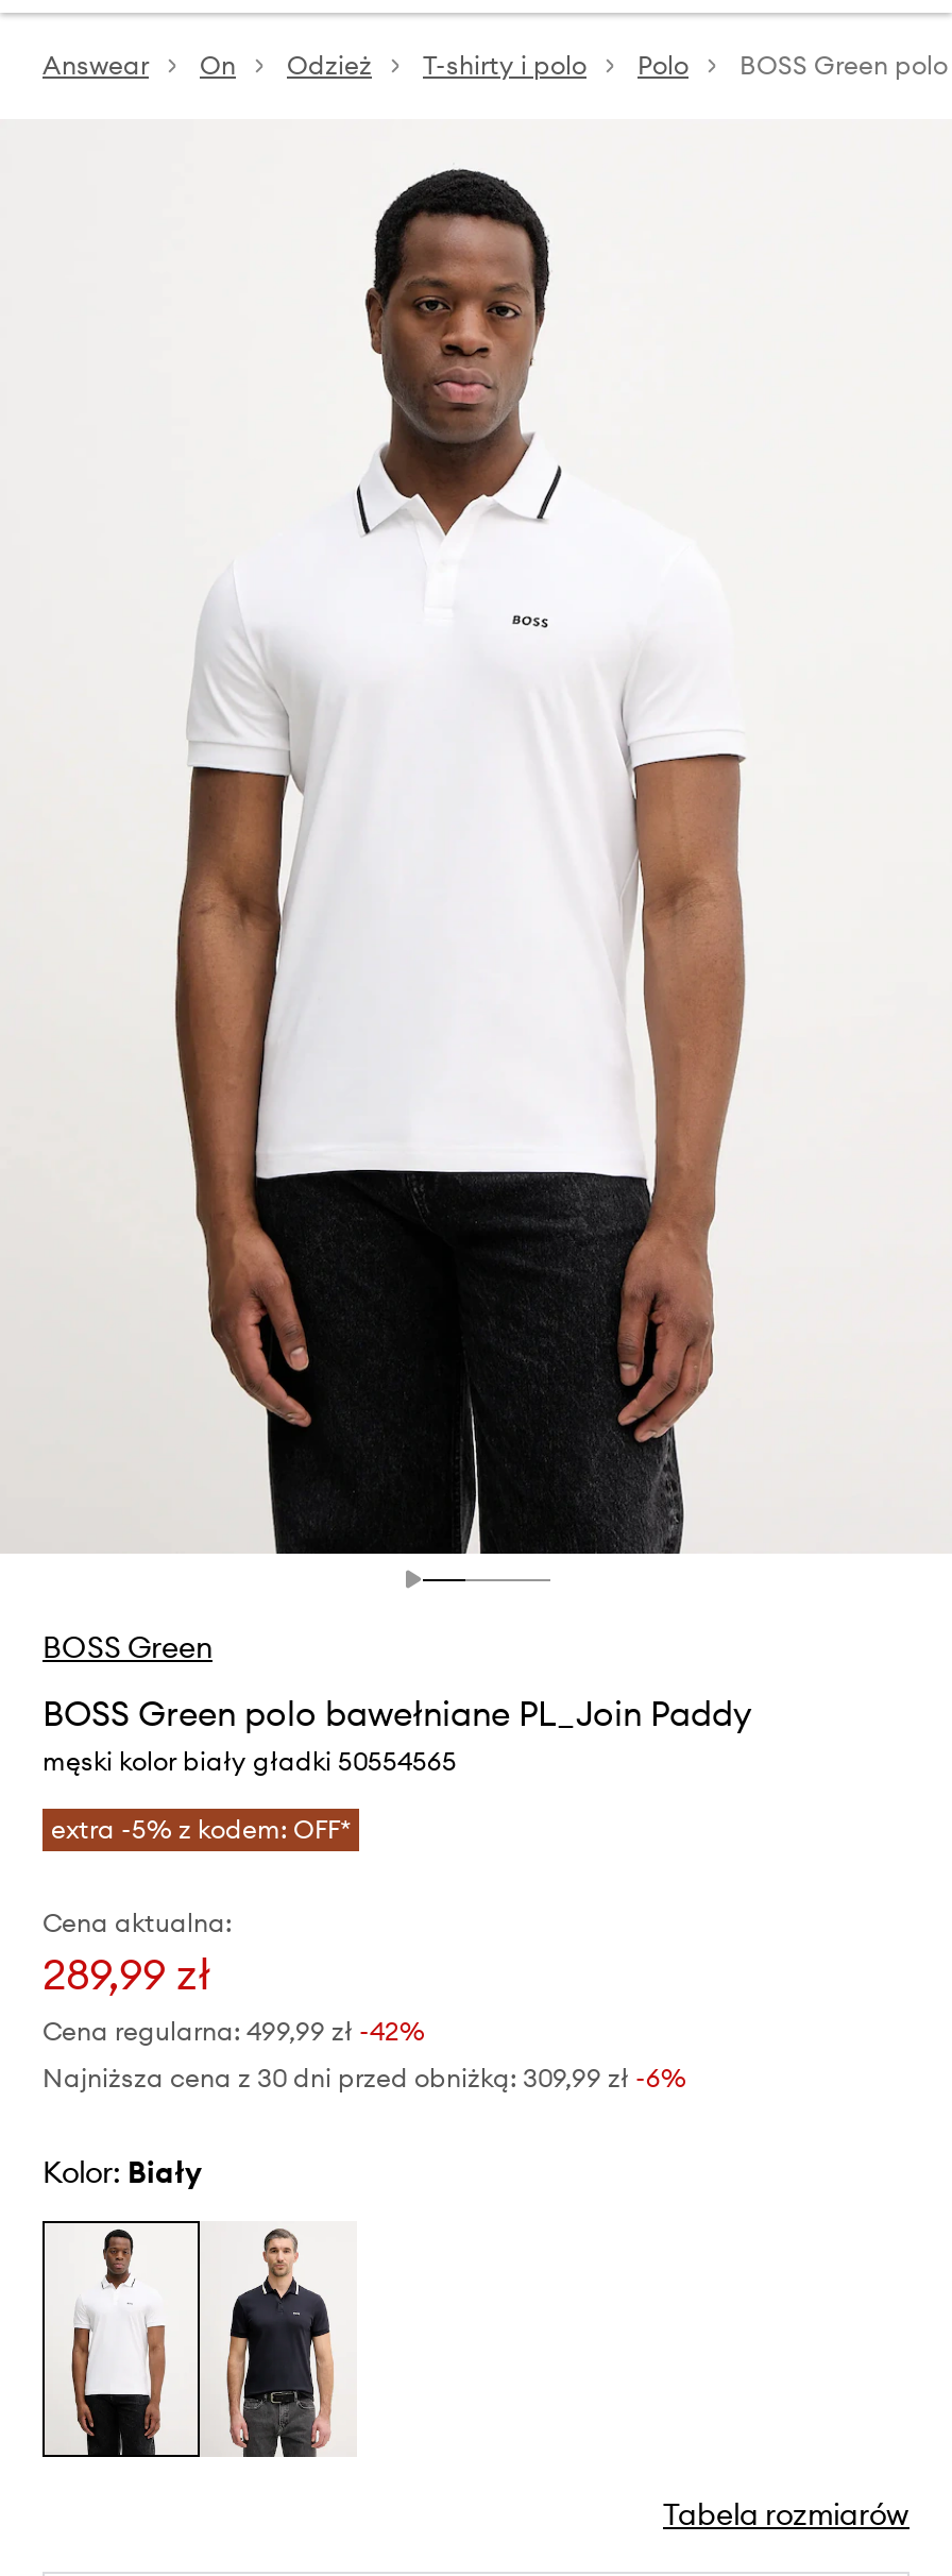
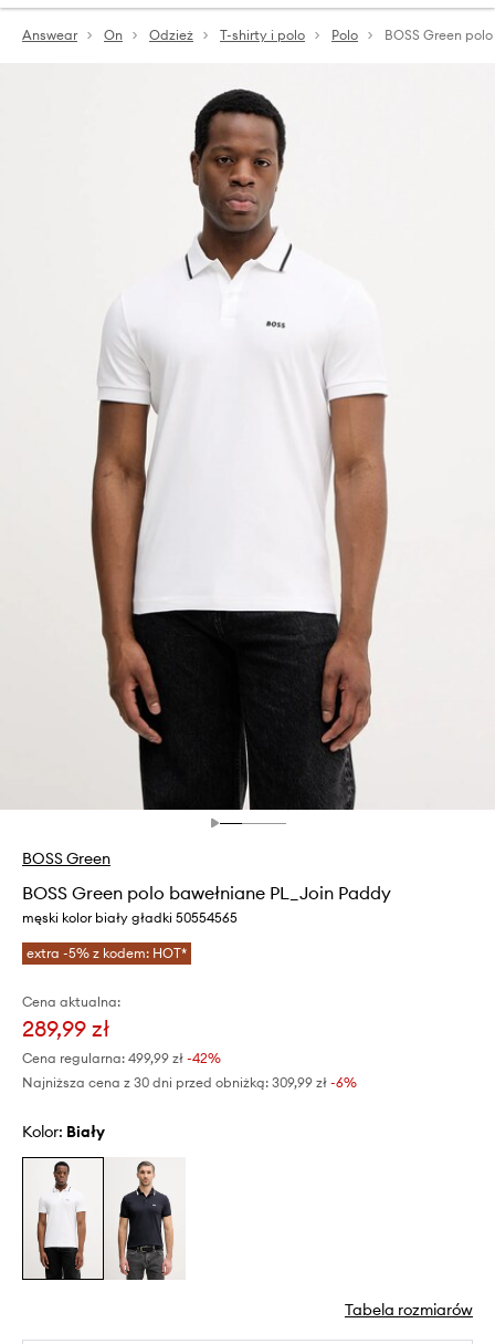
- extra -5% z kodem: OFF*
+ extra -5% z kodem: HOT*
